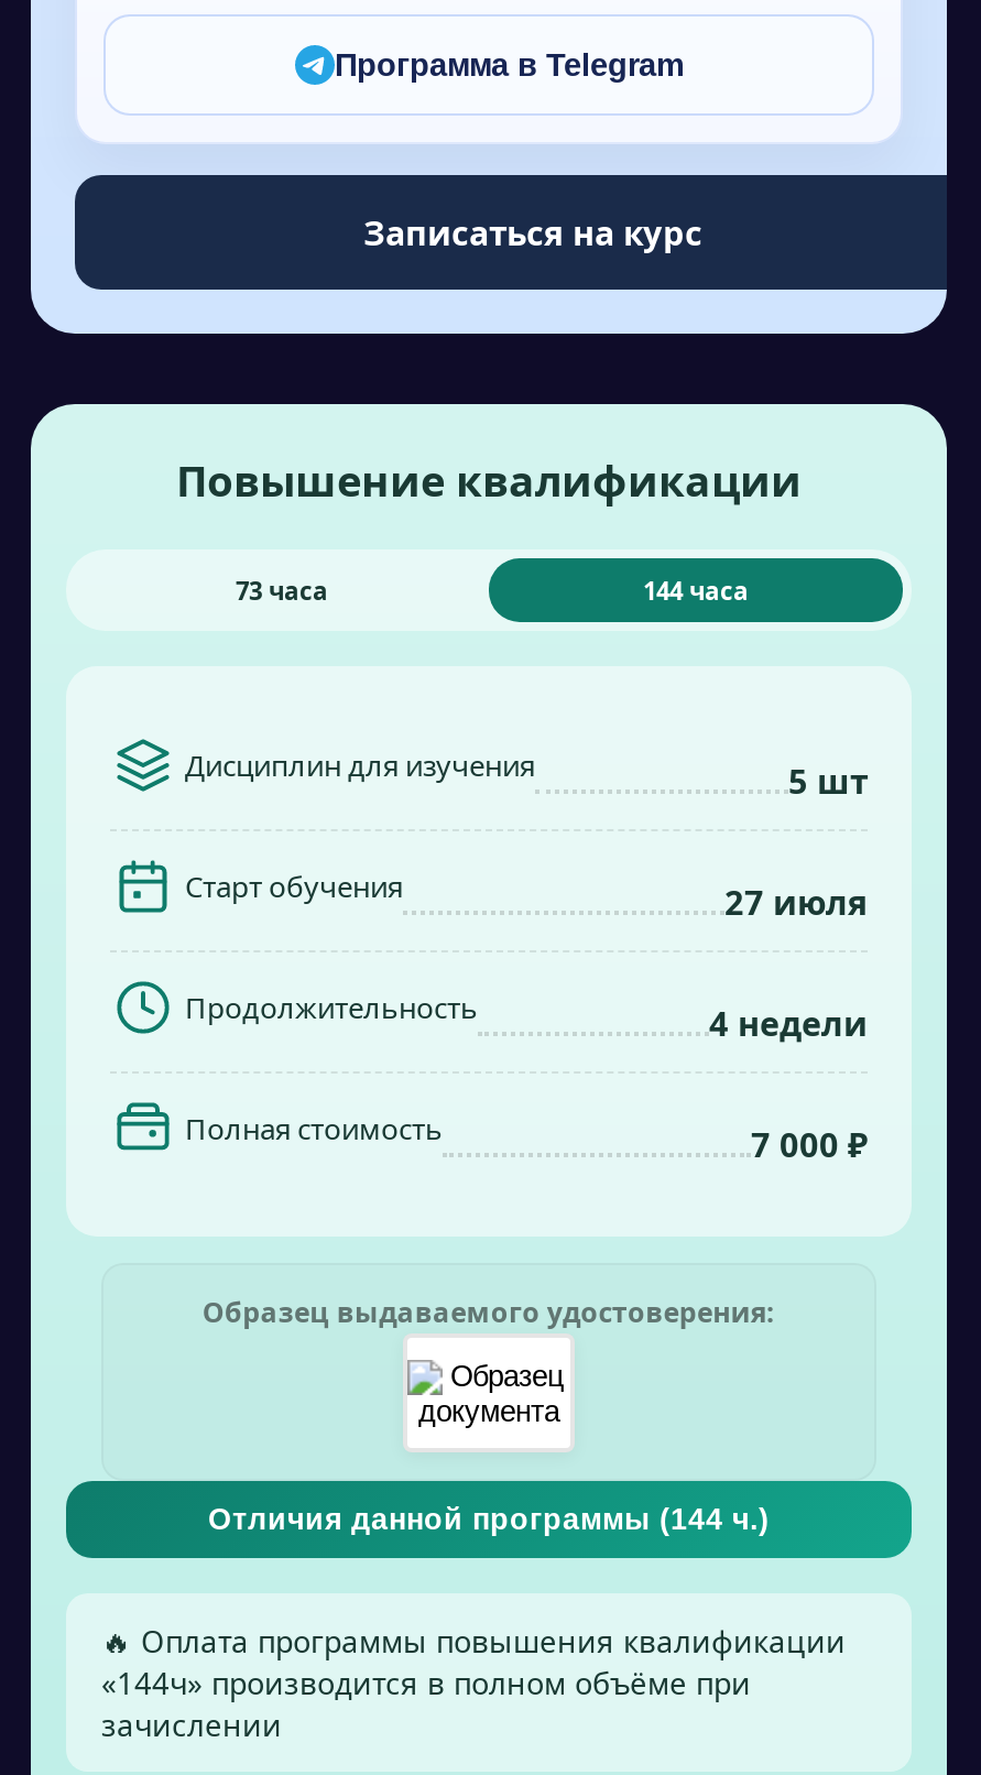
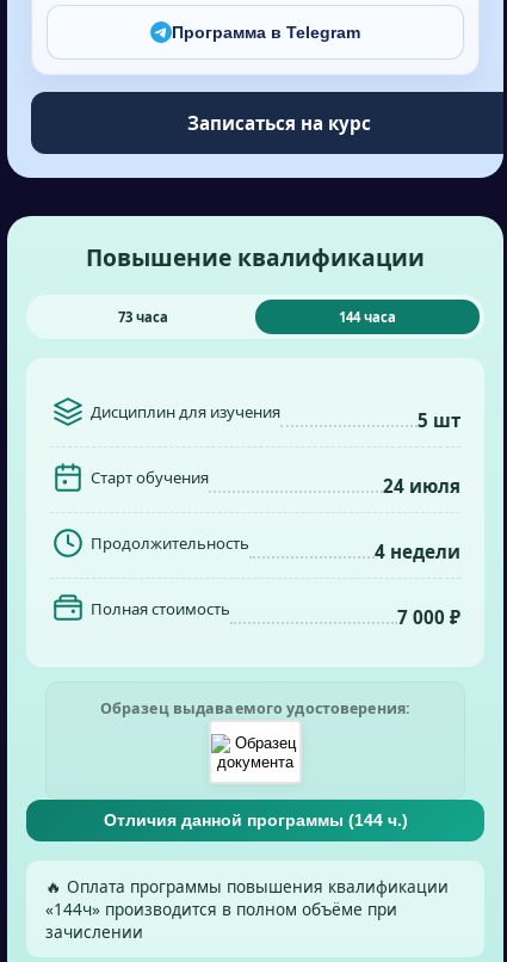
- 27 июля
+ 24 июля
